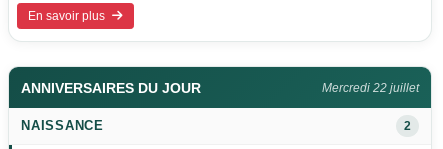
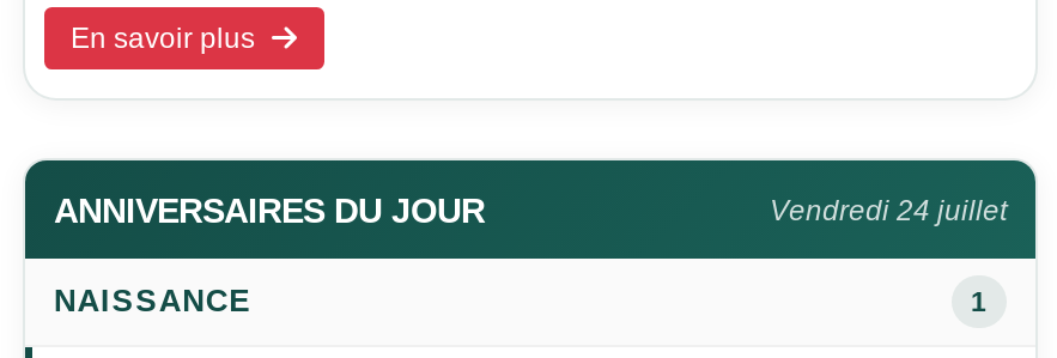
- Mercredi 22 juillet
+ Vendredi 24 juillet

- 2
+ 1
